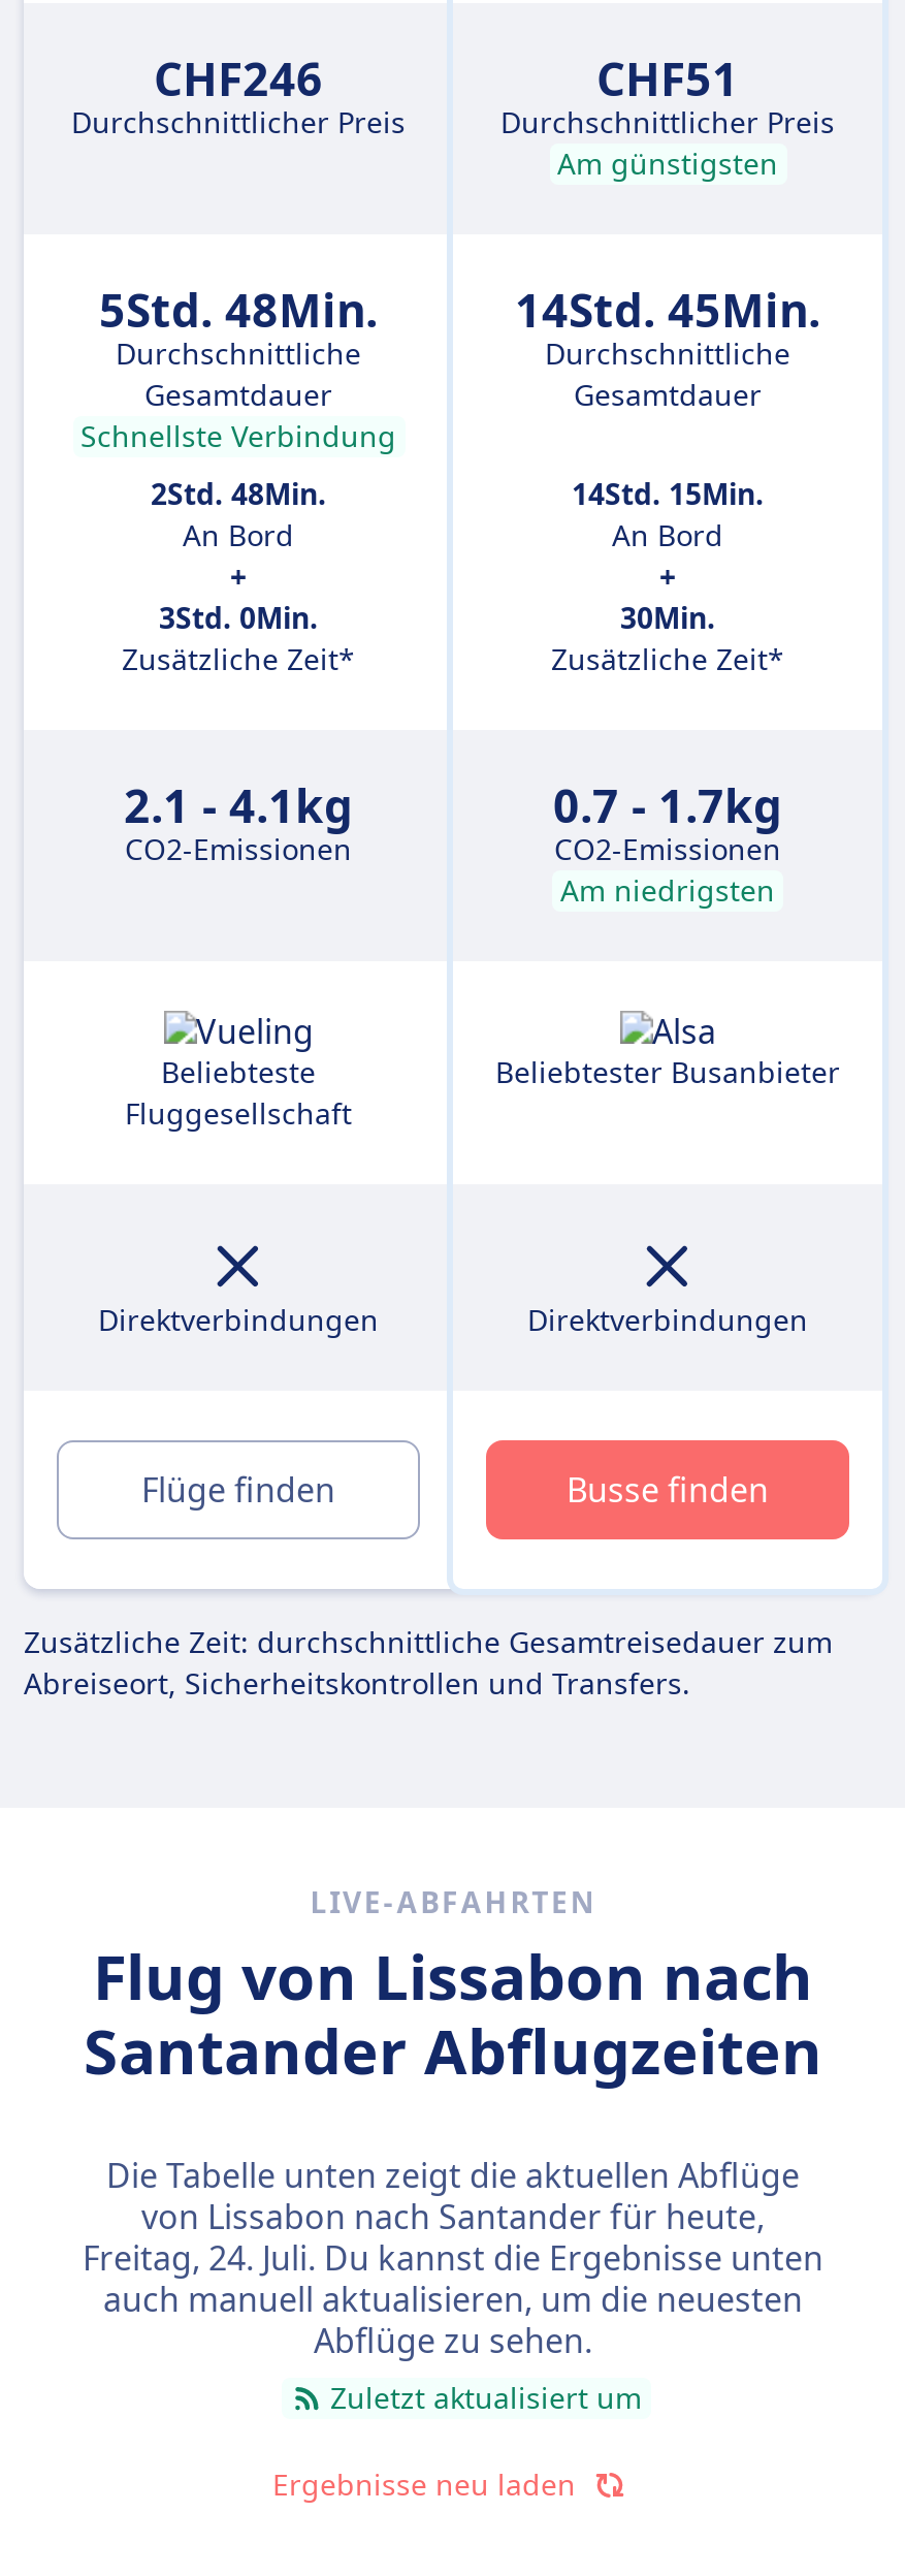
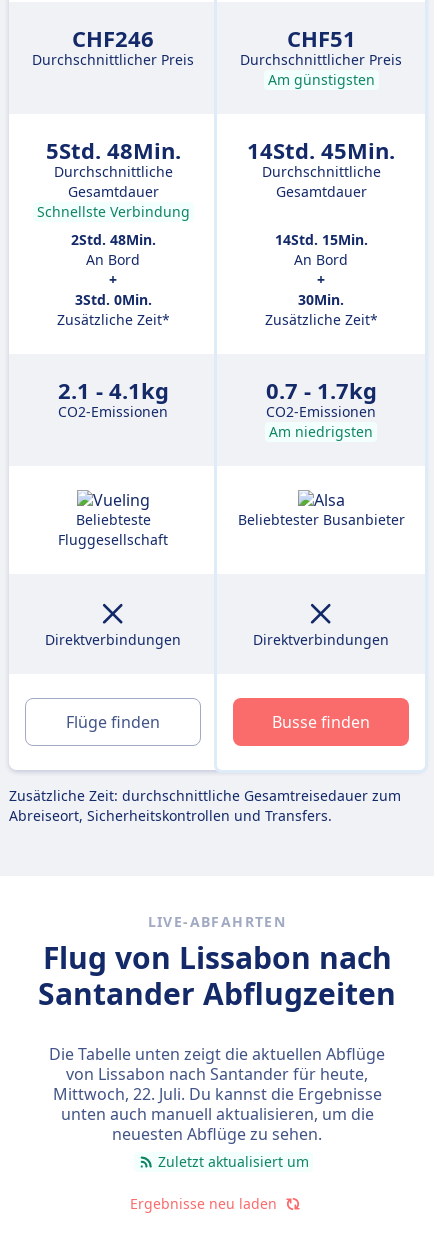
- Freitag, 24. Juli. Du kannst die Ergebnisse unten
- auch manuell aktualisieren, um die neuesten
- Abflüge zu sehen.
+ Mittwoch, 22. Juli. Du kannst die Ergebnisse
+ unten auch manuell aktualisieren, um die
+ neuesten Abflüge zu sehen.
